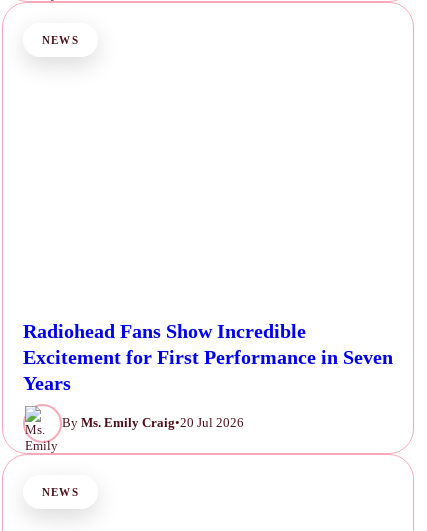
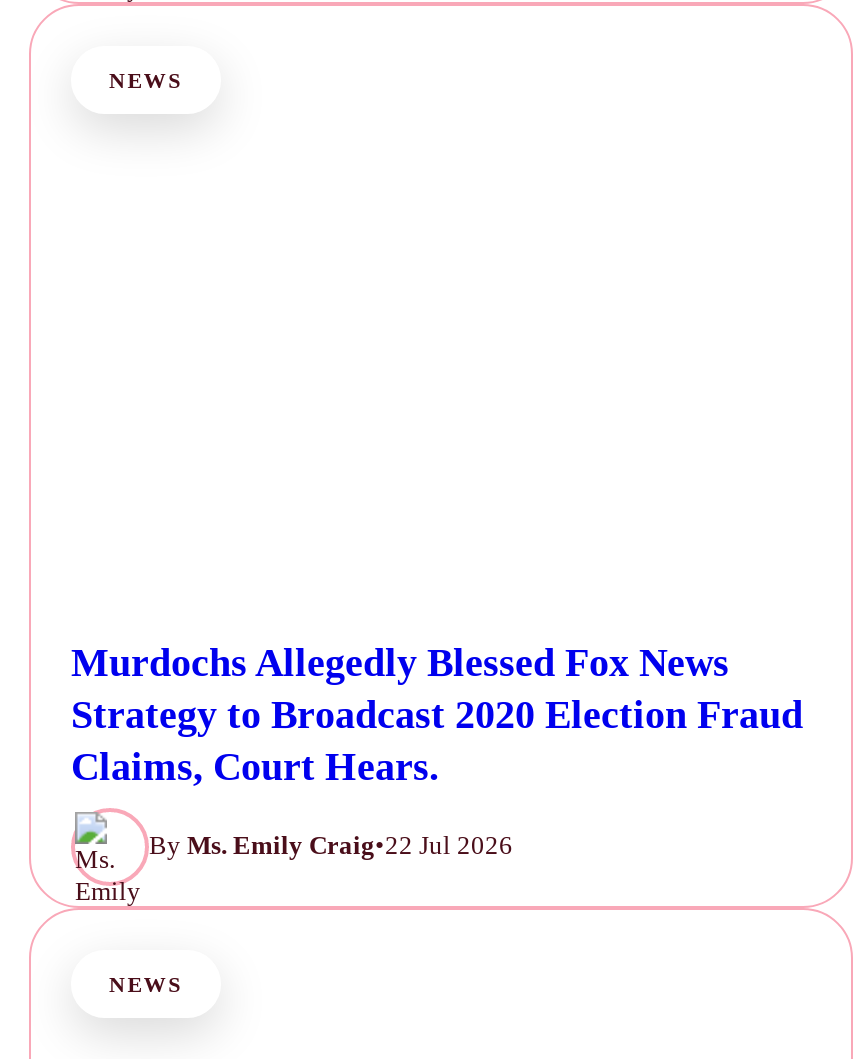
- Radiohead Fans Show Incredible
- Excitement for First Performance in Seven
- Years
+ Murdochs Allegedly Blessed Fox News
+ Strategy to Broadcast 2020 Election Fraud
+ Claims, Court Hears.

- By Ms. Emily Craig•20 Jul 2026
+ By Ms. Emily Craig•22 Jul 2026
